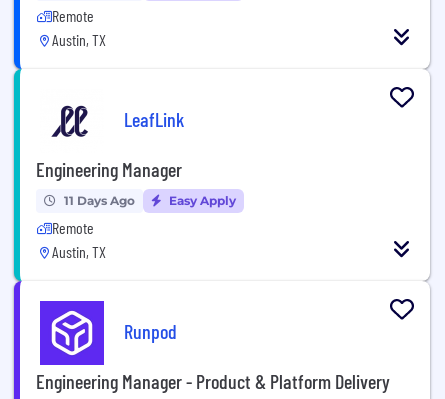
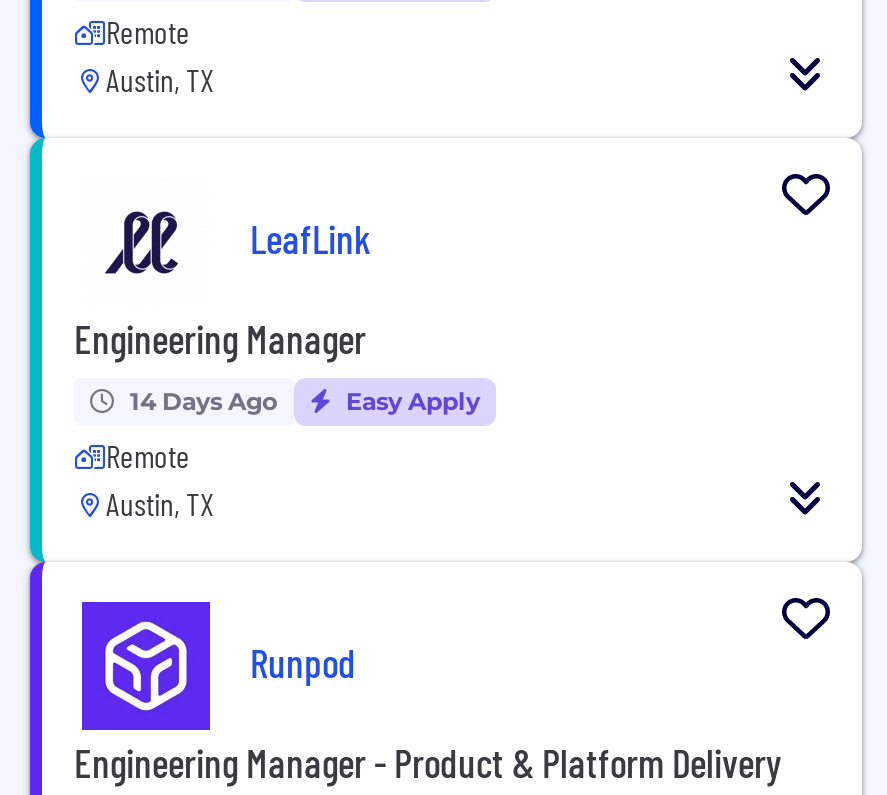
- 11 Days Ago
+ 14 Days Ago
